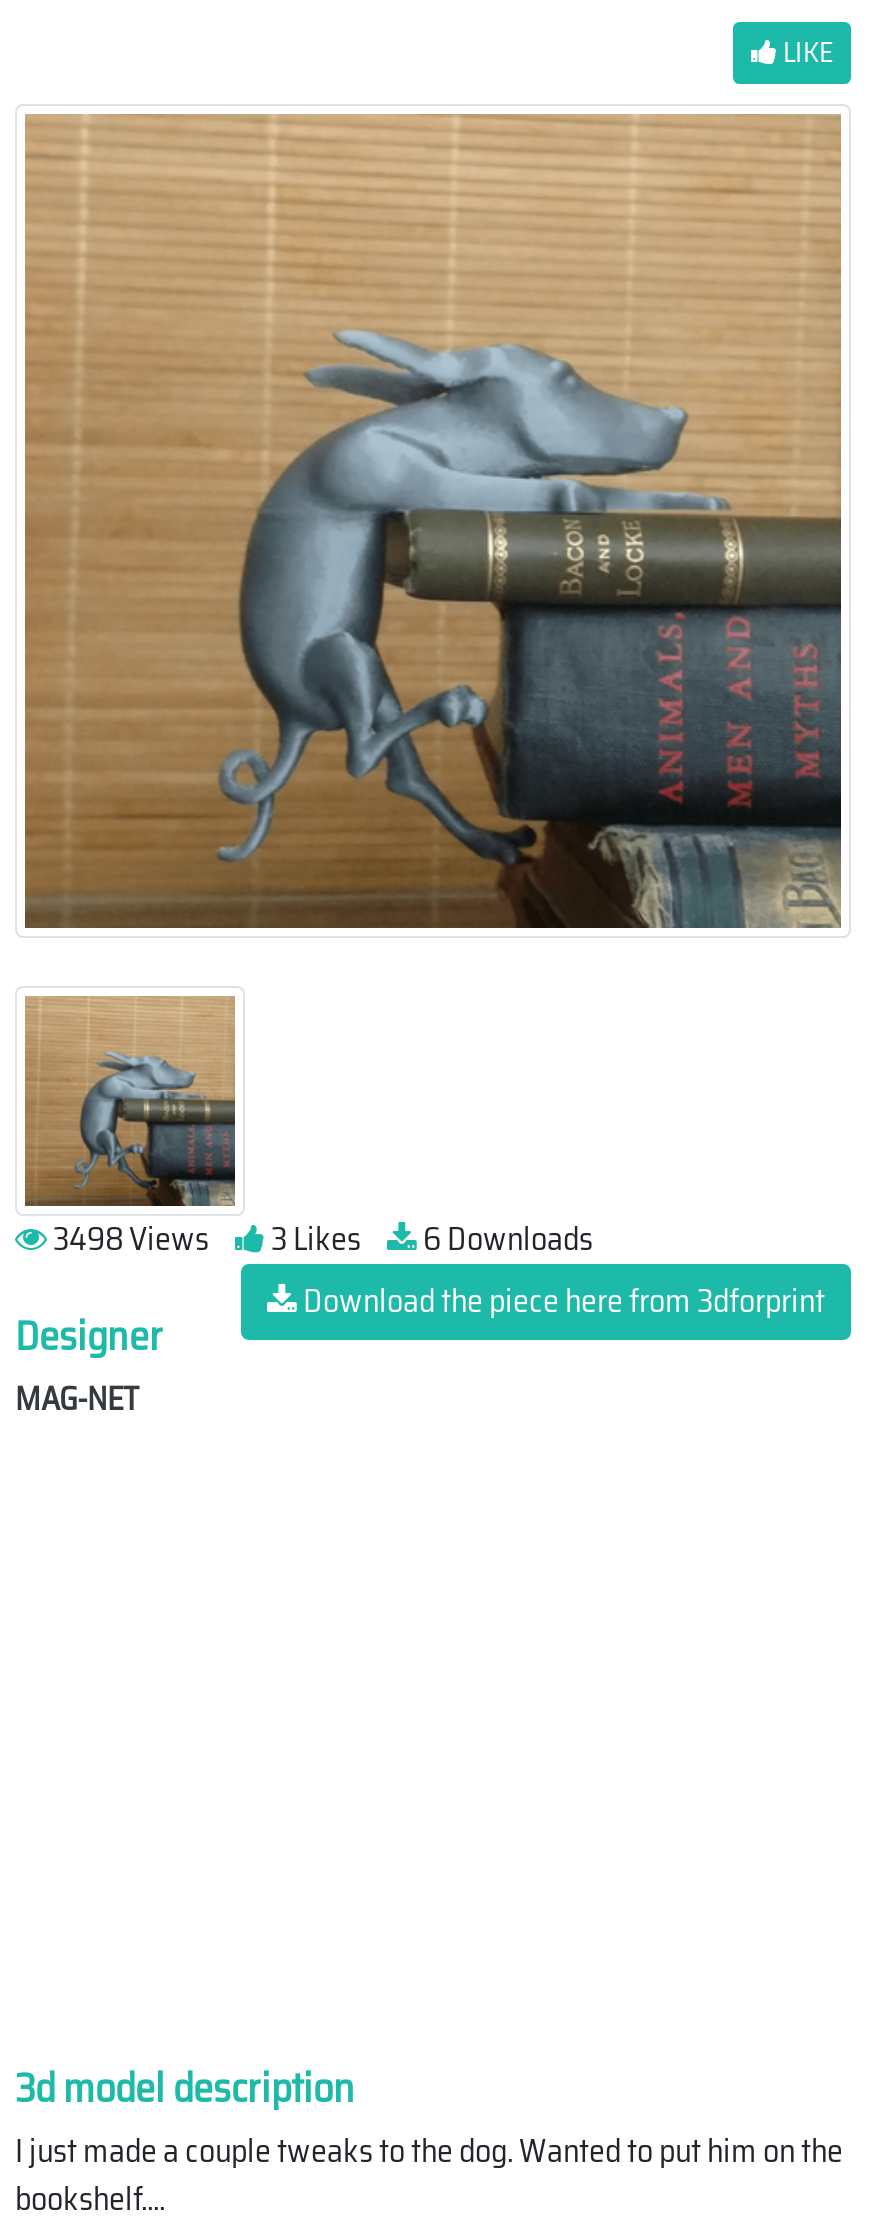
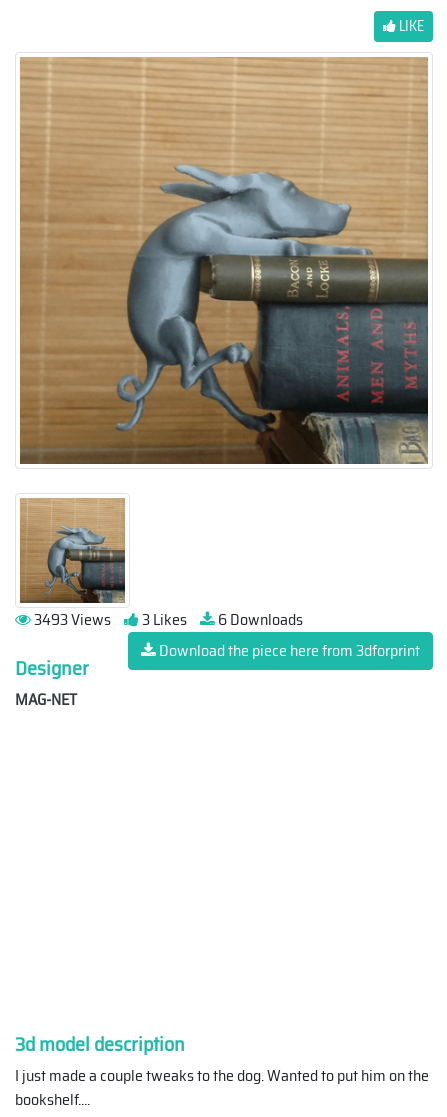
- 3498 Views 3 Likes 6 Downloads
+ 3493 Views 3 Likes 6 Downloads
